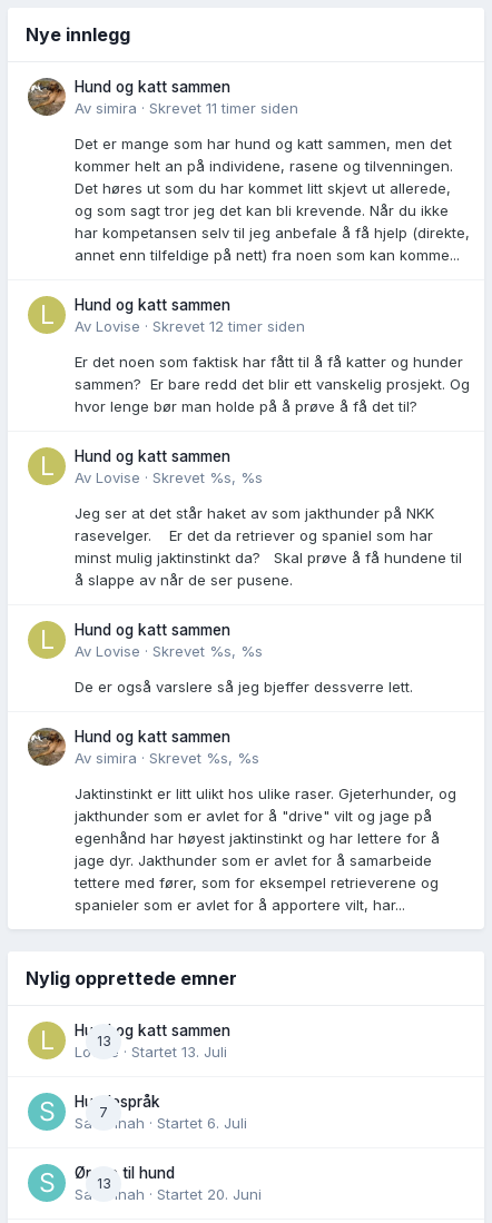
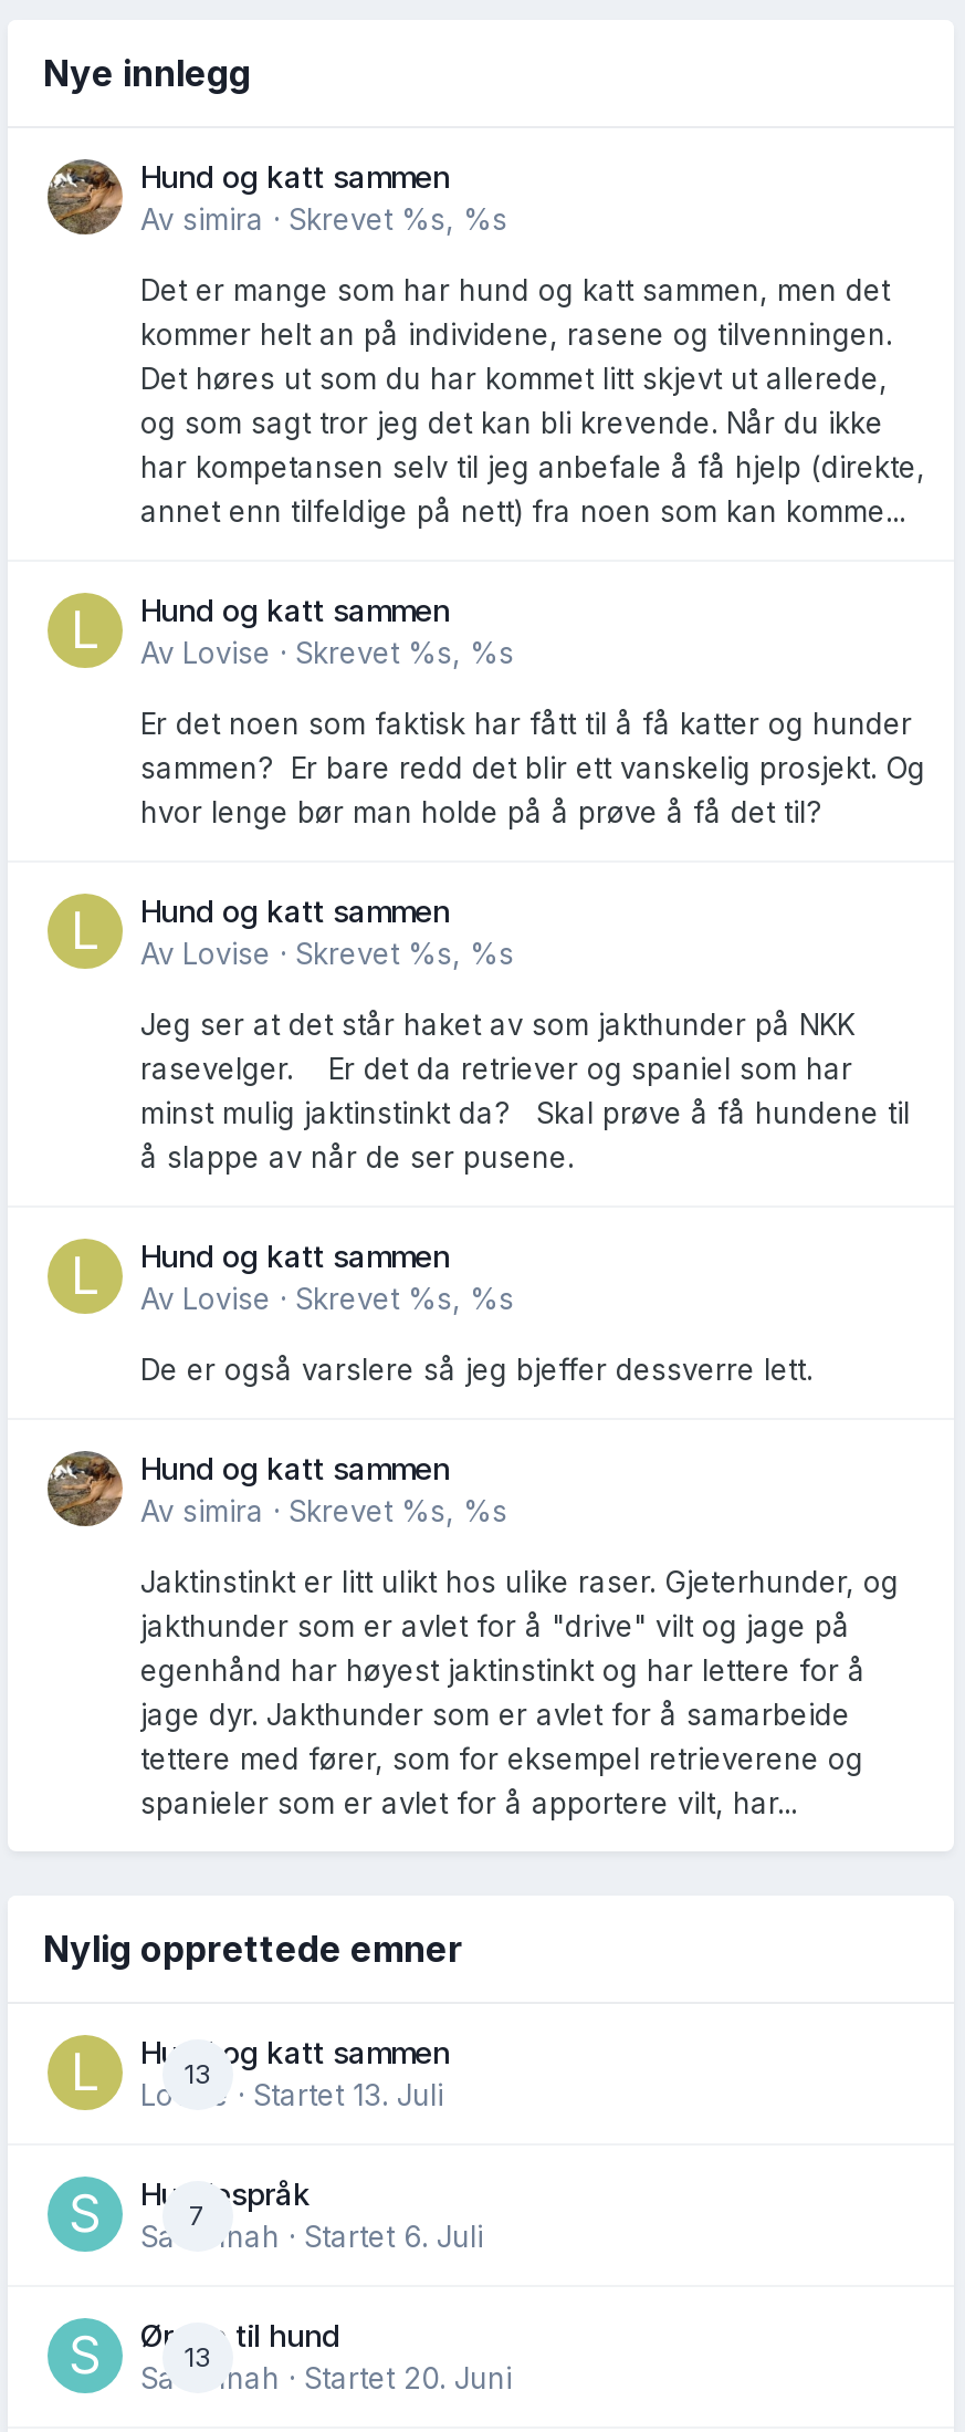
- Av simira · Skrevet 11 timer siden
+ Av simira · Skrevet%s, %s

- Av Lovise · Skrevet 12 timer siden
+ Av Lovise · Skrevet%s, %s
